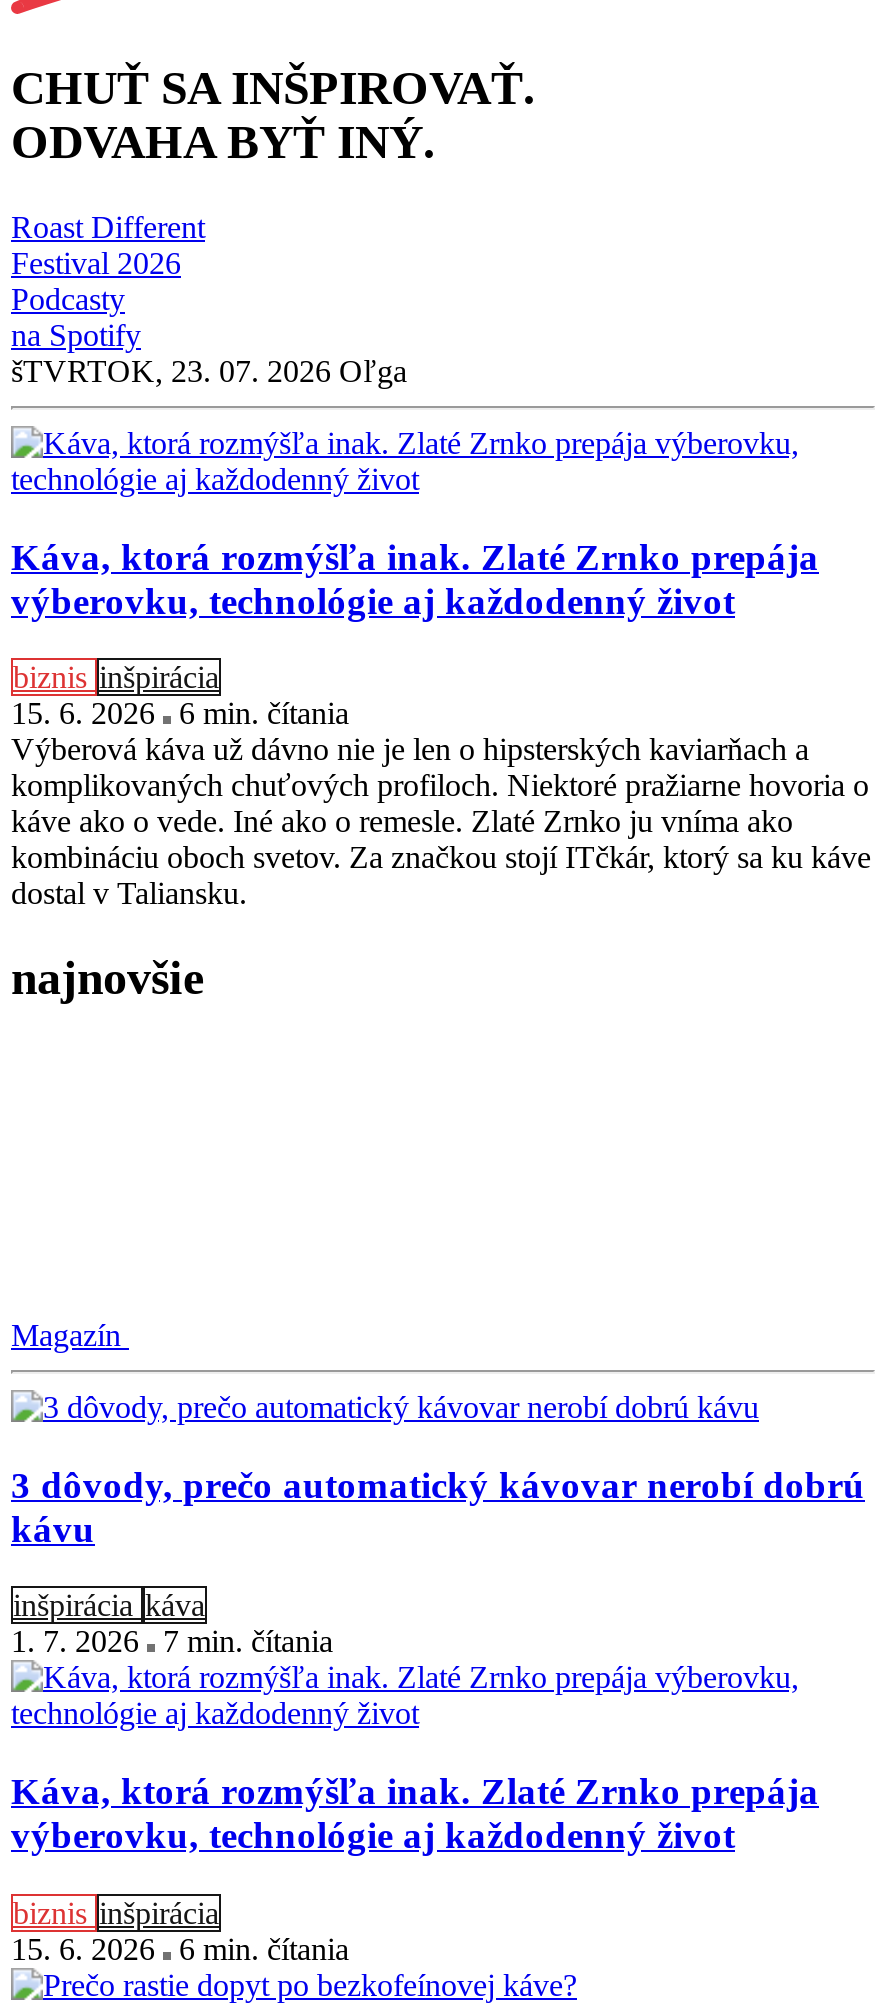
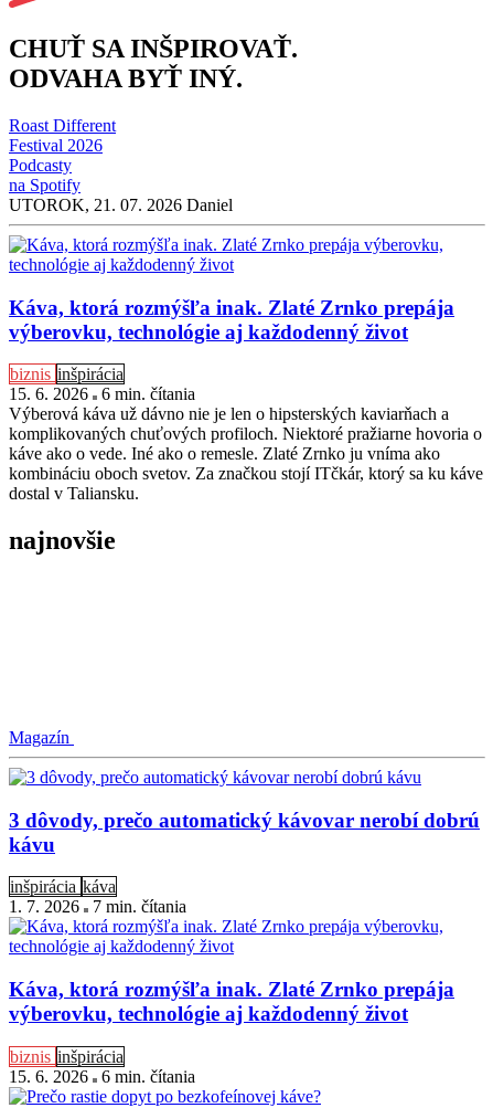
- šTVRTOK, 23. 07. 2026 Oľga
+ UTOROK, 21. 07. 2026 Daniel
